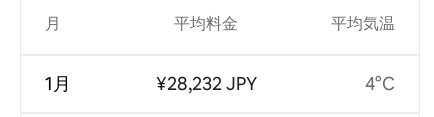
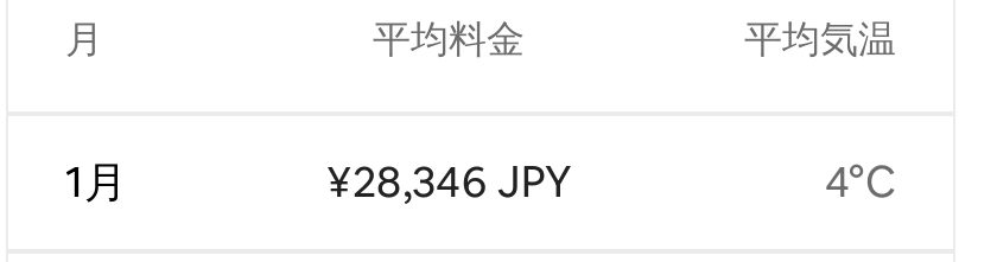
- ¥28,232 JPY
+ ¥28,346 JPY
